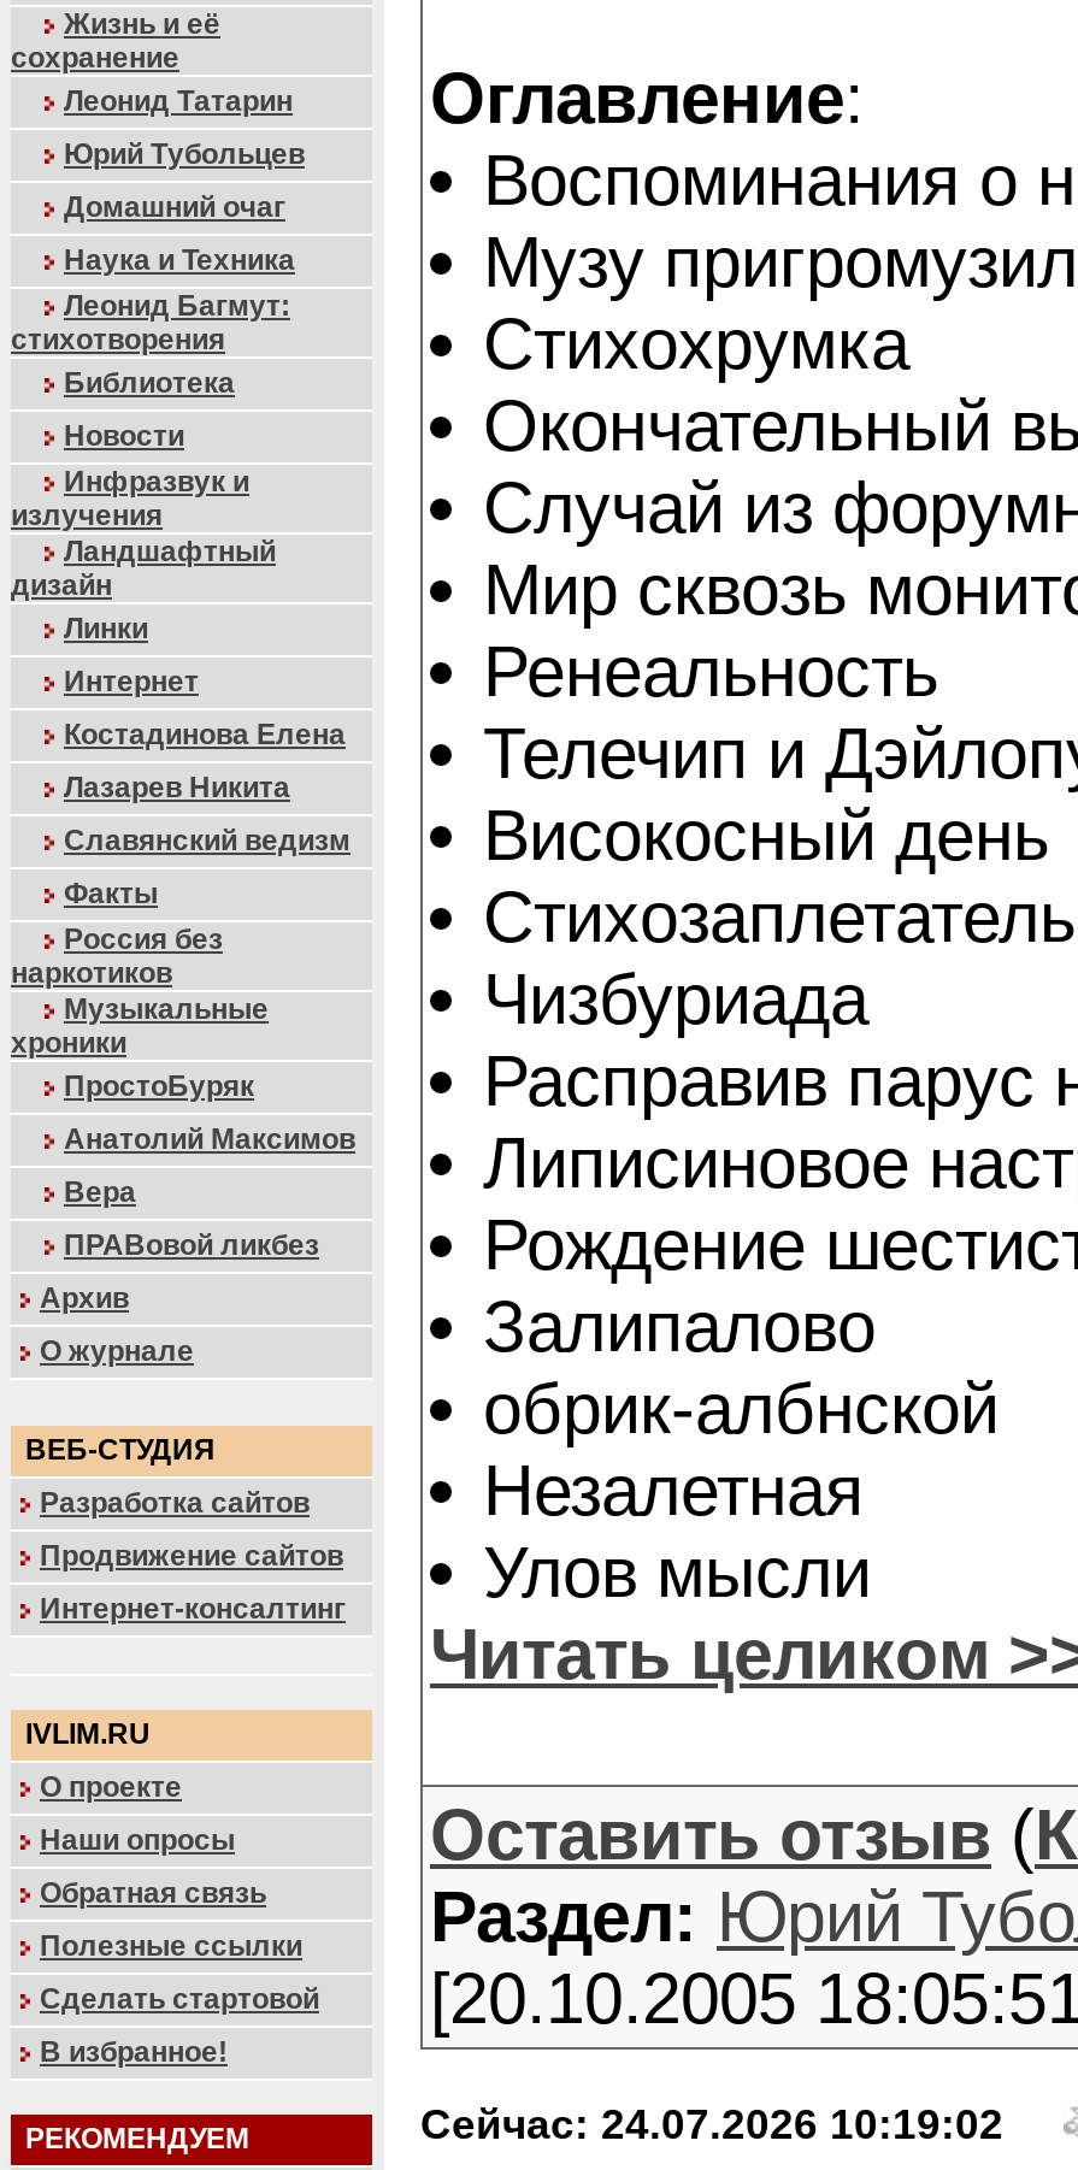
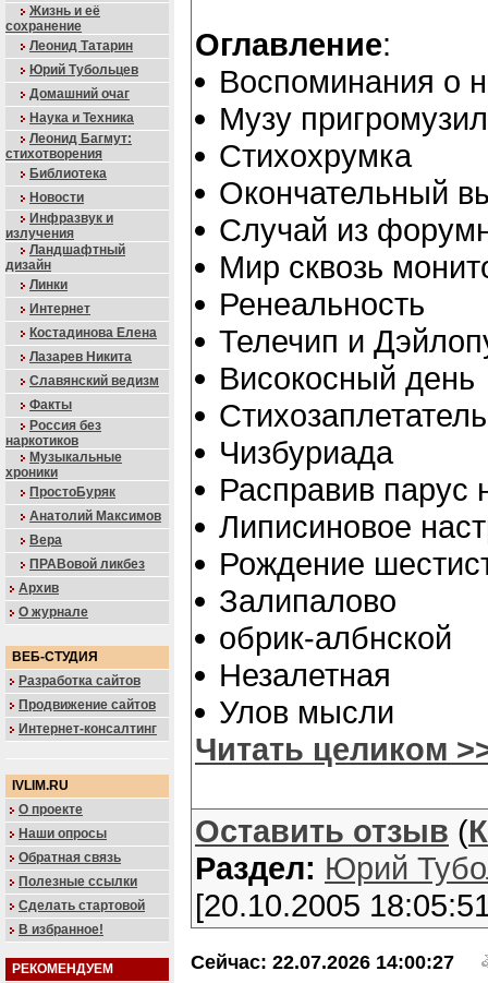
- Сейчас: 24.07.2026 10:19:02
+ Сейчас: 22.07.2026 14:00:27
